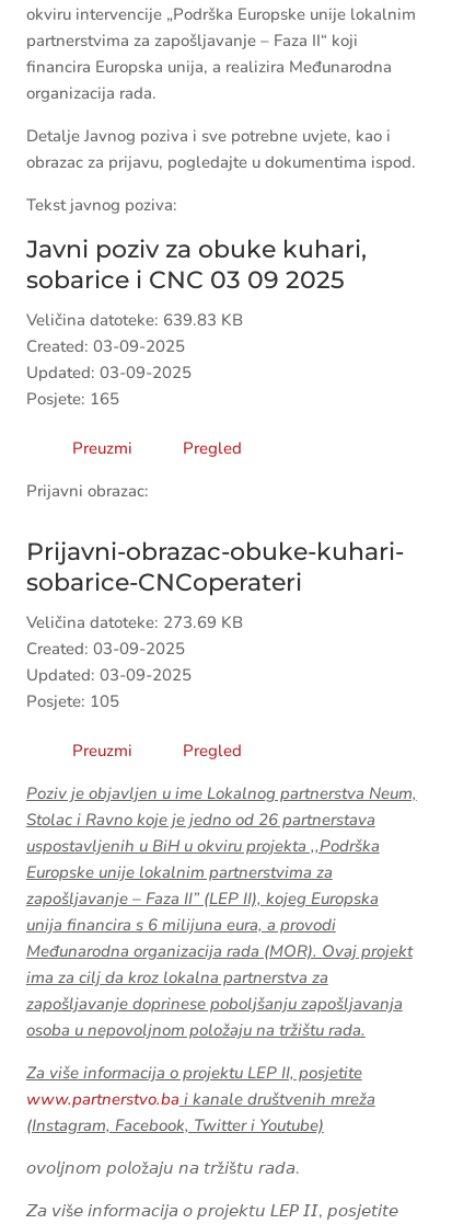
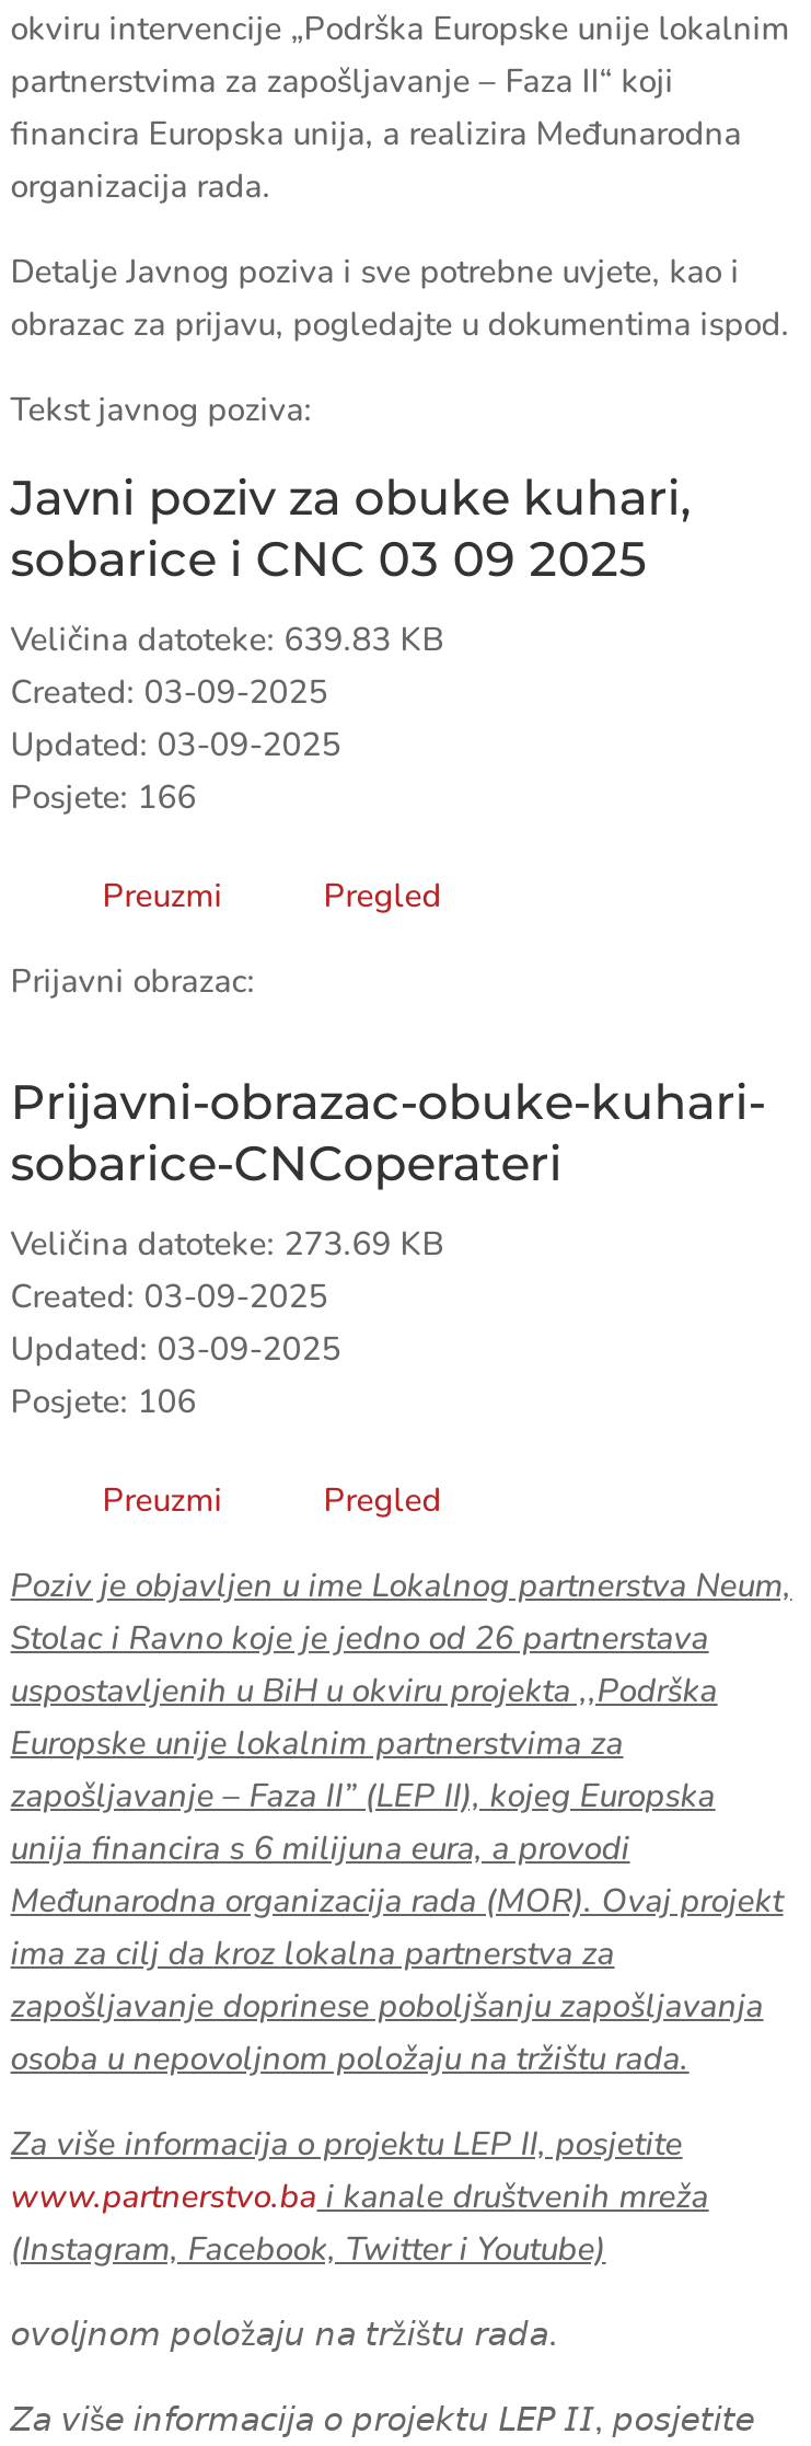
- Posjete: 165
+ Posjete: 166

- Posjete: 105
+ Posjete: 106
